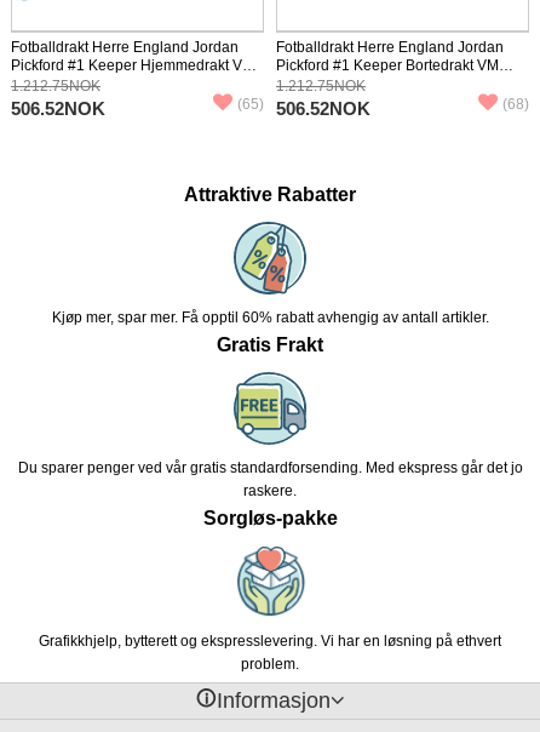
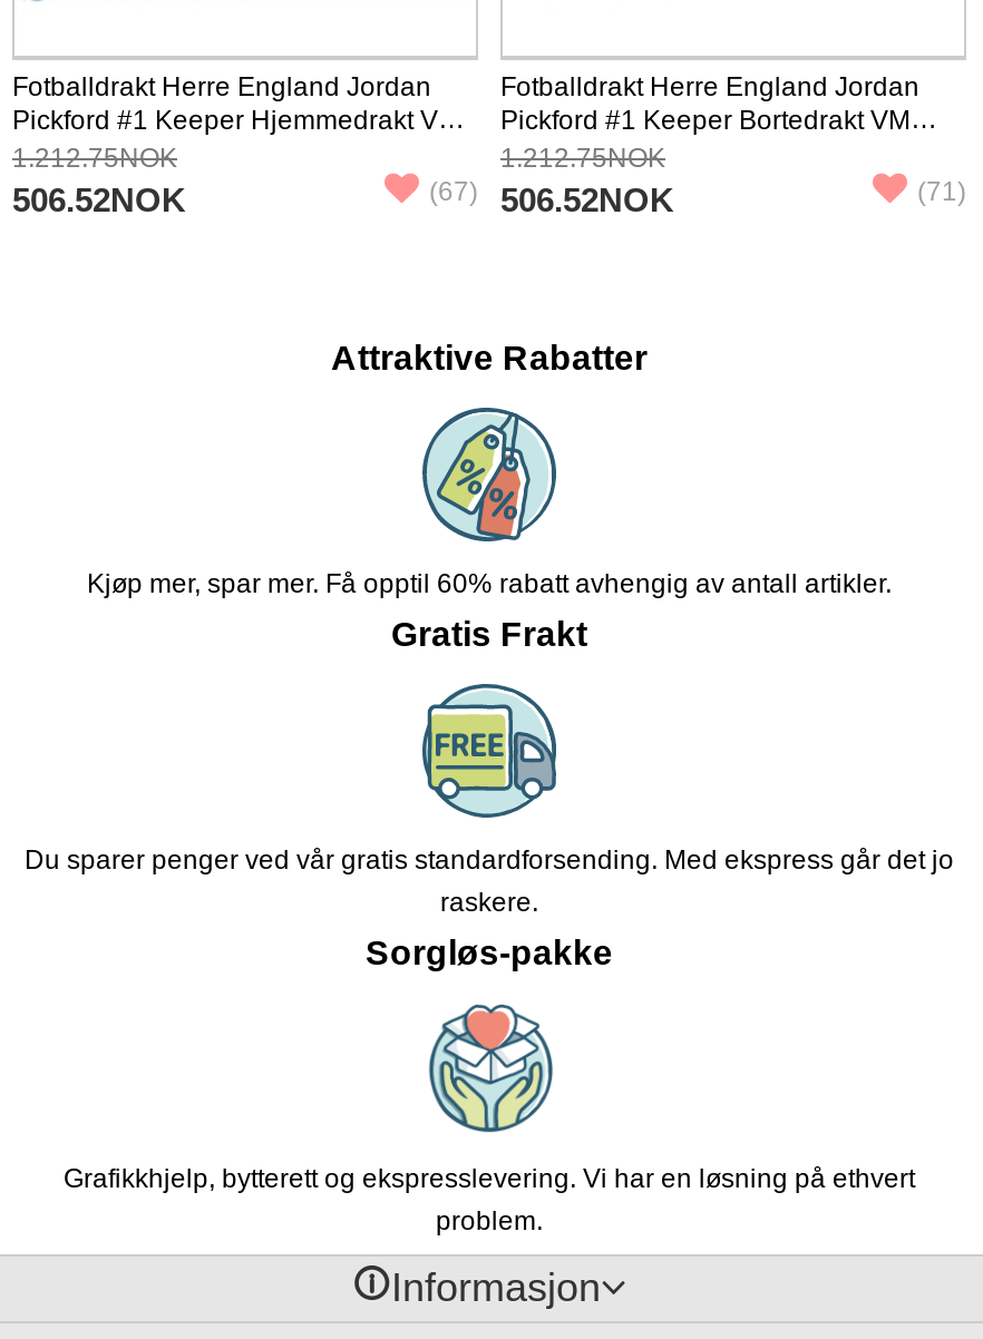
- (65) 506.52NOK
+ (67) 506.52NOK

- (68)
+ (71)
